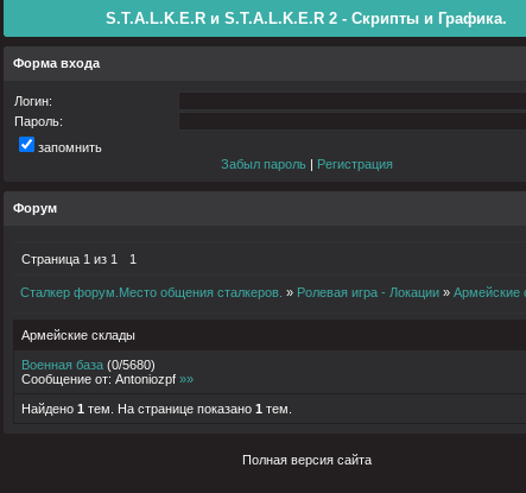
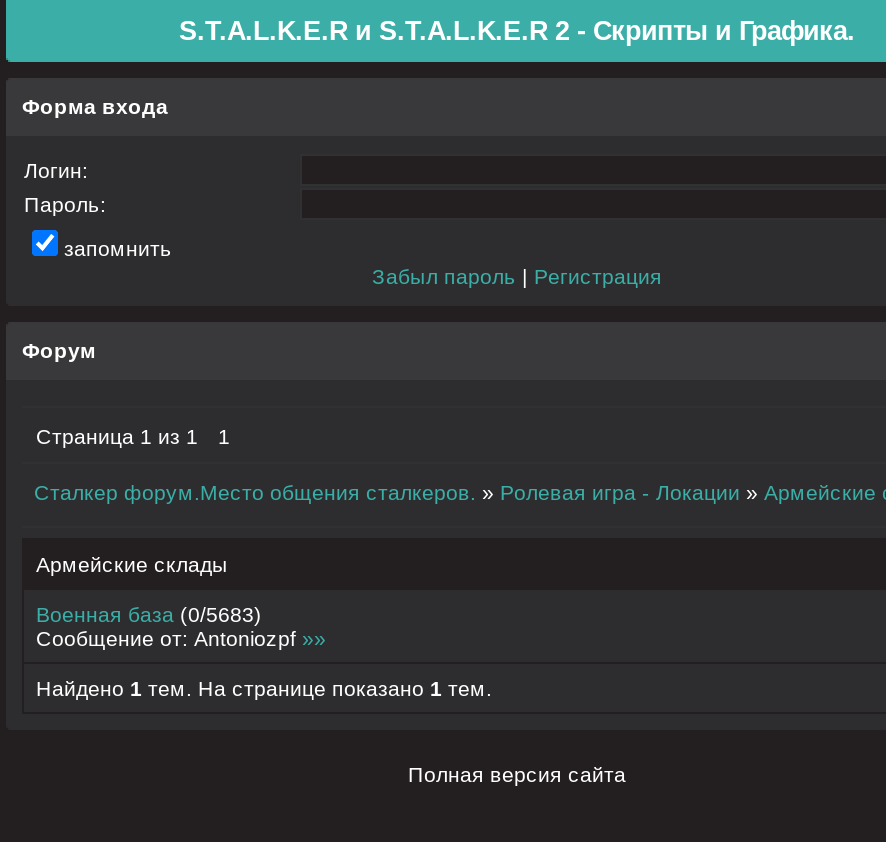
- Военная база (0/5680)
+ Военная база (0/5683)
